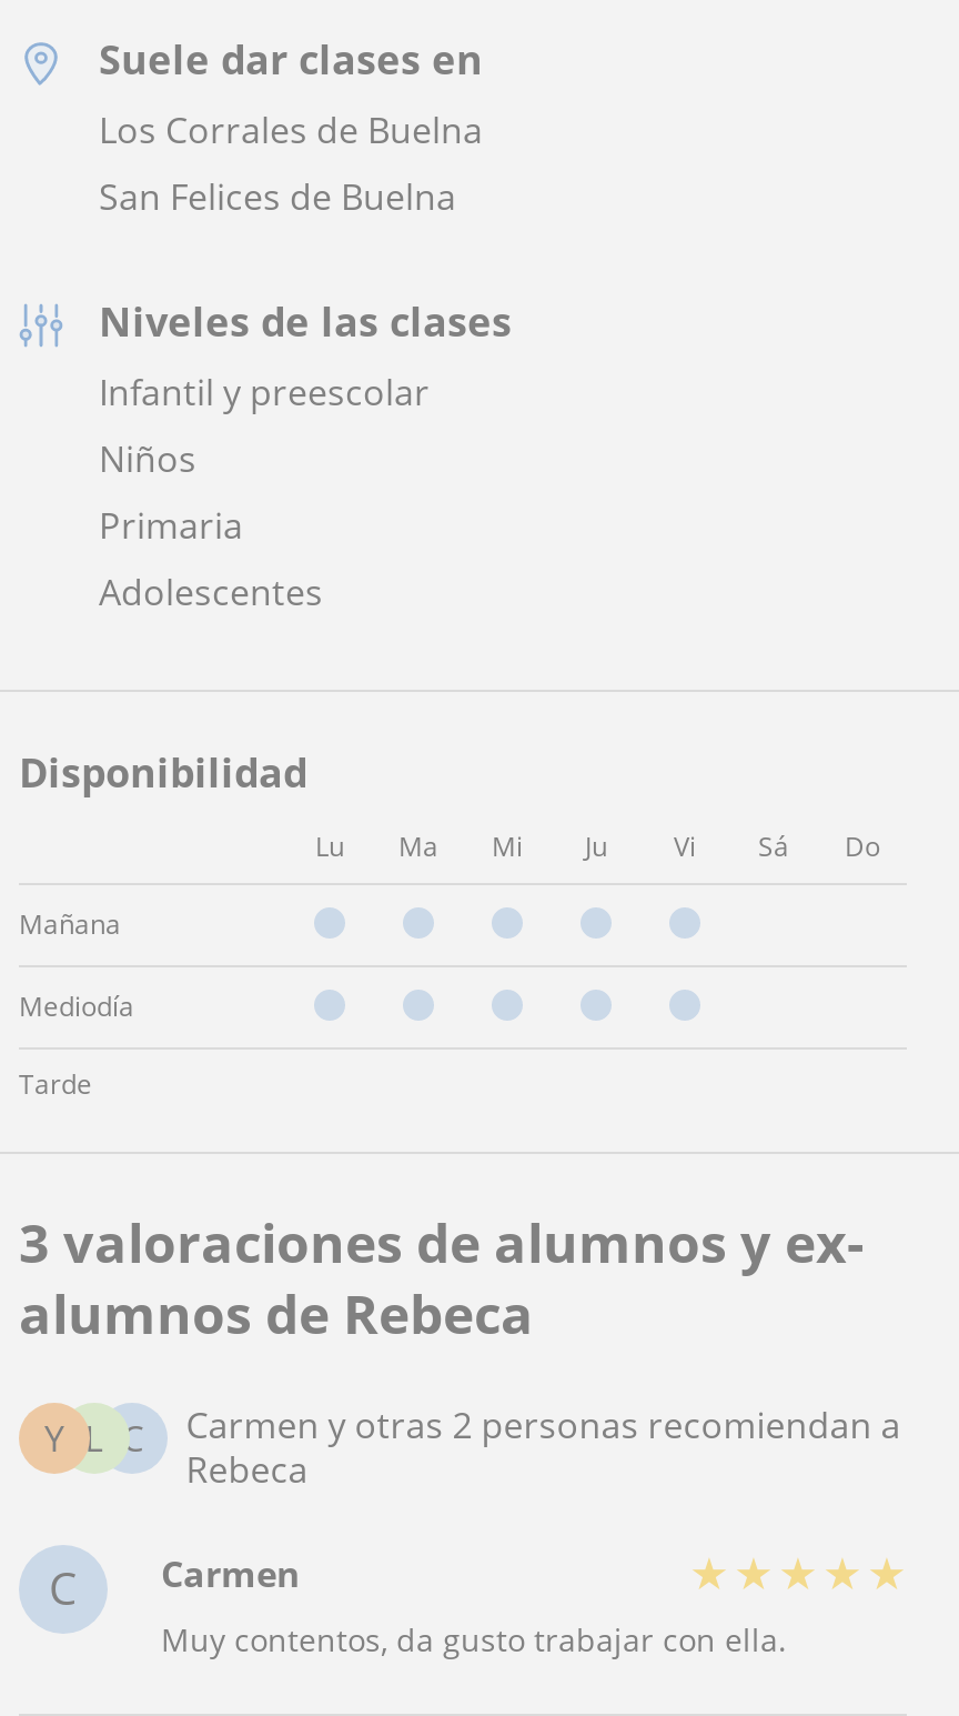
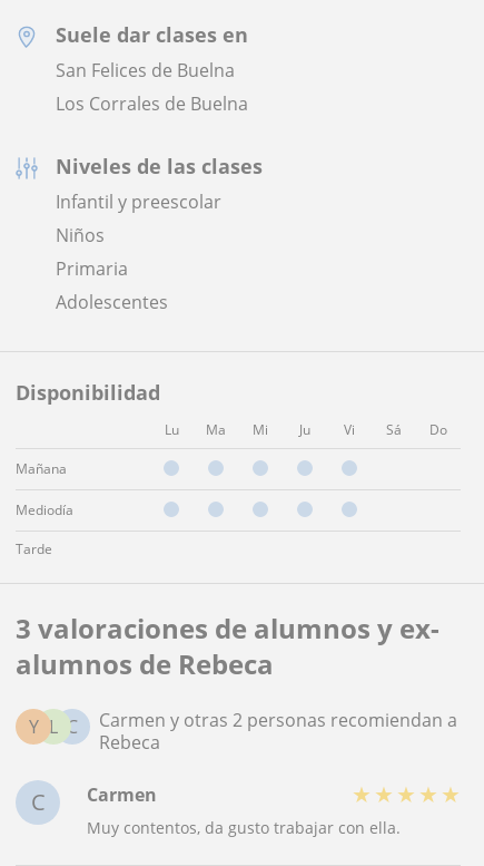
moved down: Los Corrales de Buelna

moved up: San Felices de Buelna
